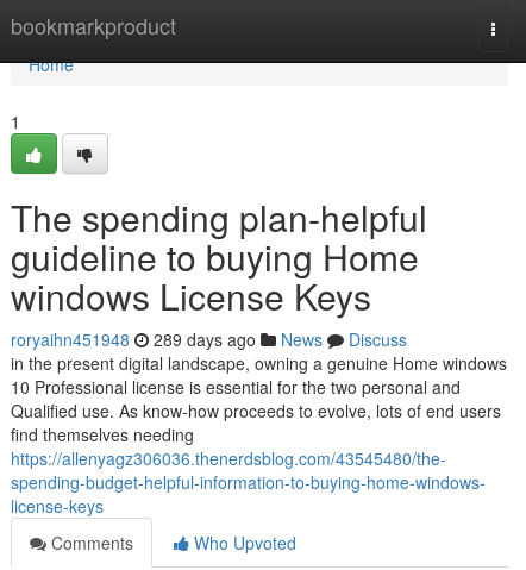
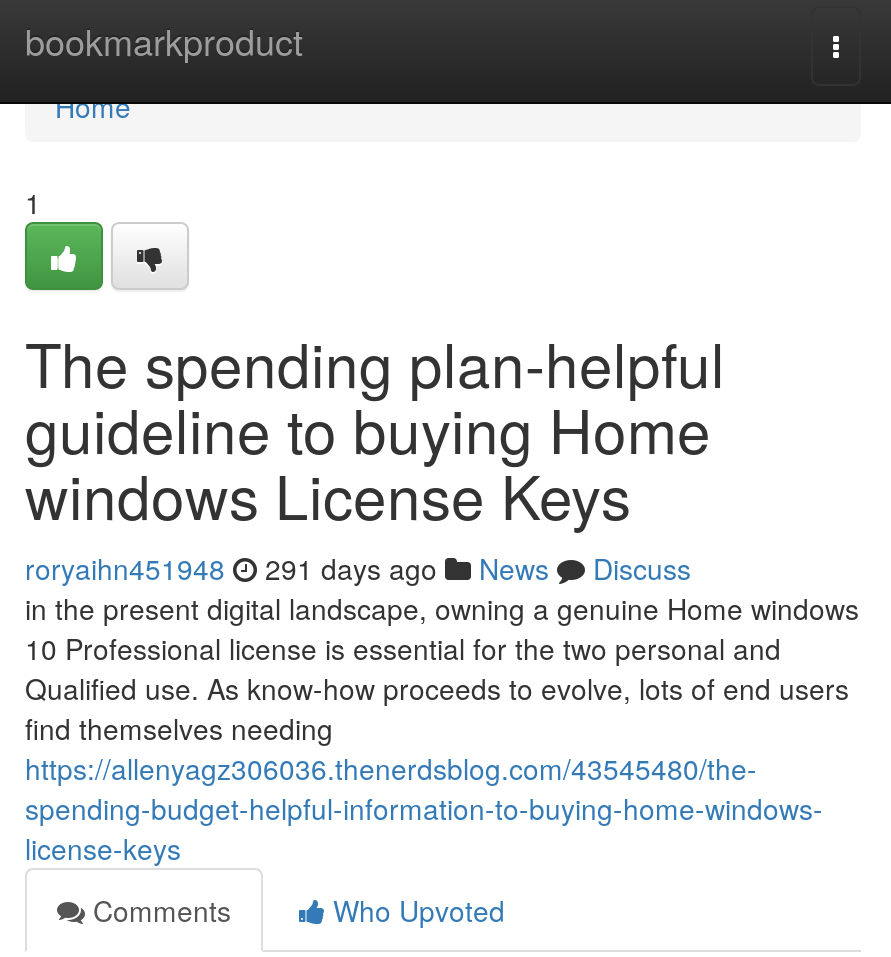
- roryaihn451948 289 days ago News Discuss
+ roryaihn451948 291 days ago News Discuss
